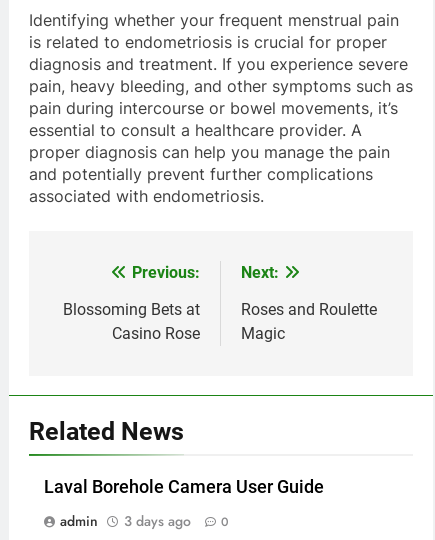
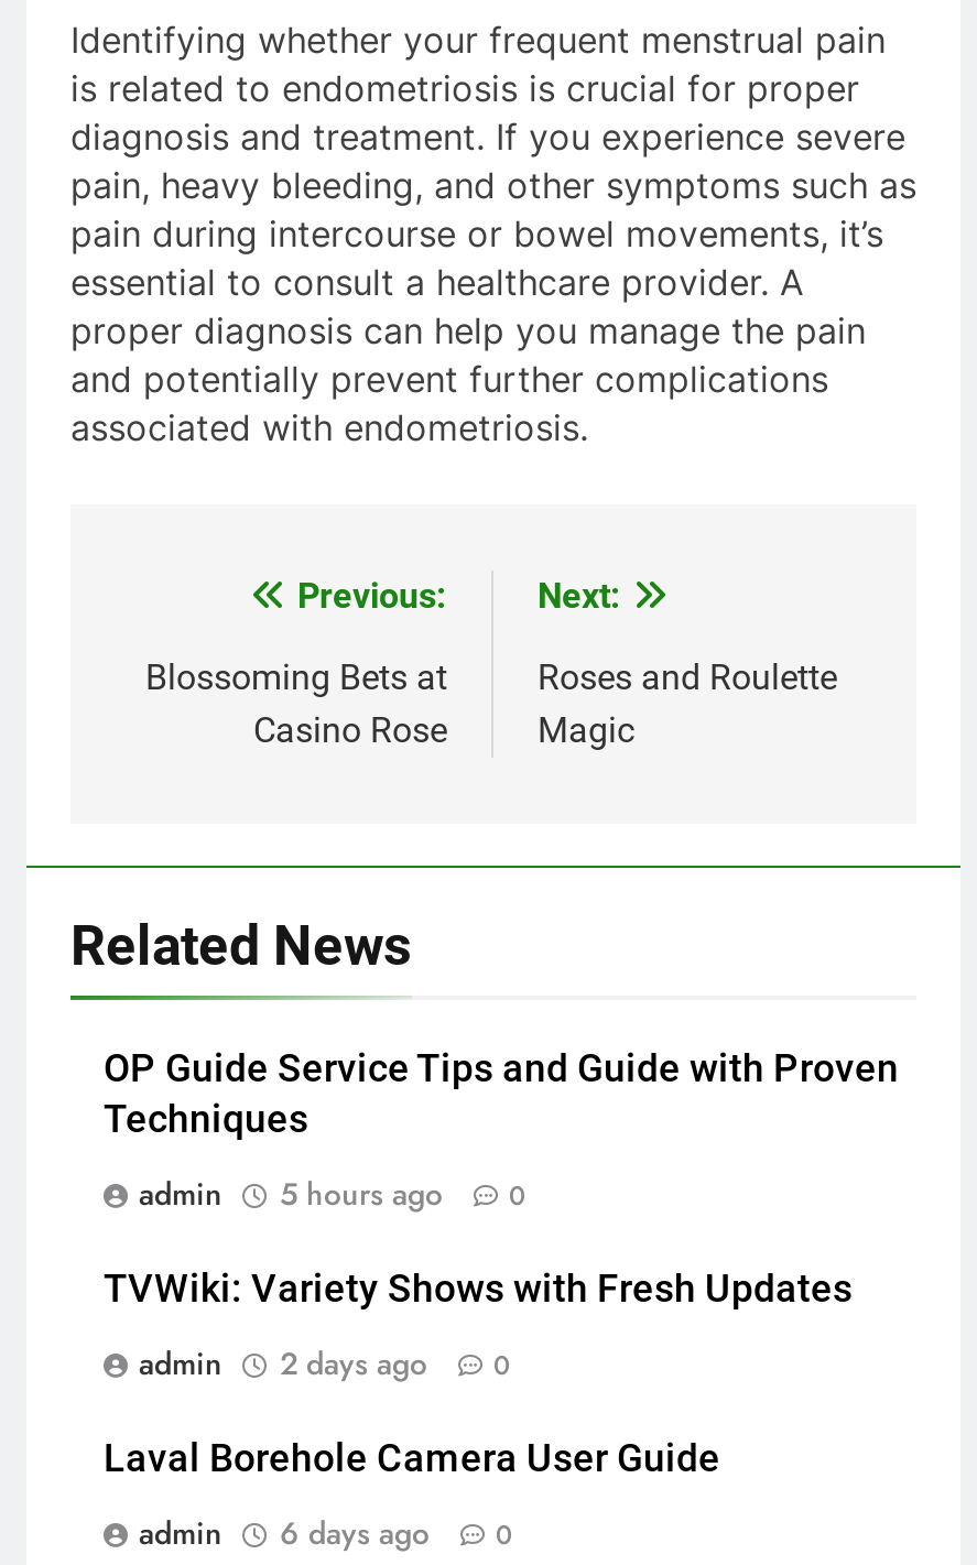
+ OP Guide Service Tips and Guide with Proven
+ Techniques
+ admin
+ 5 hours ago
+ 0
+ TVWiki: Variety Shows with Fresh Updates
+ admin
+ 2 days ago
+ 0

- admin 3 days ago 0
+ admin 6 days ago 0
